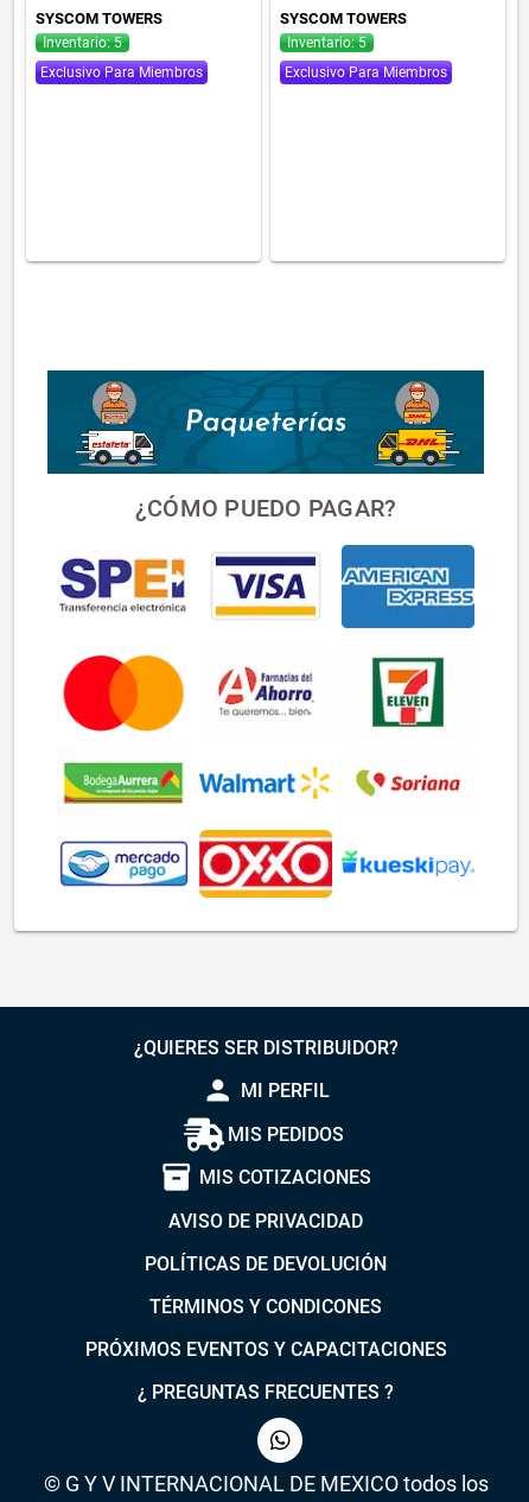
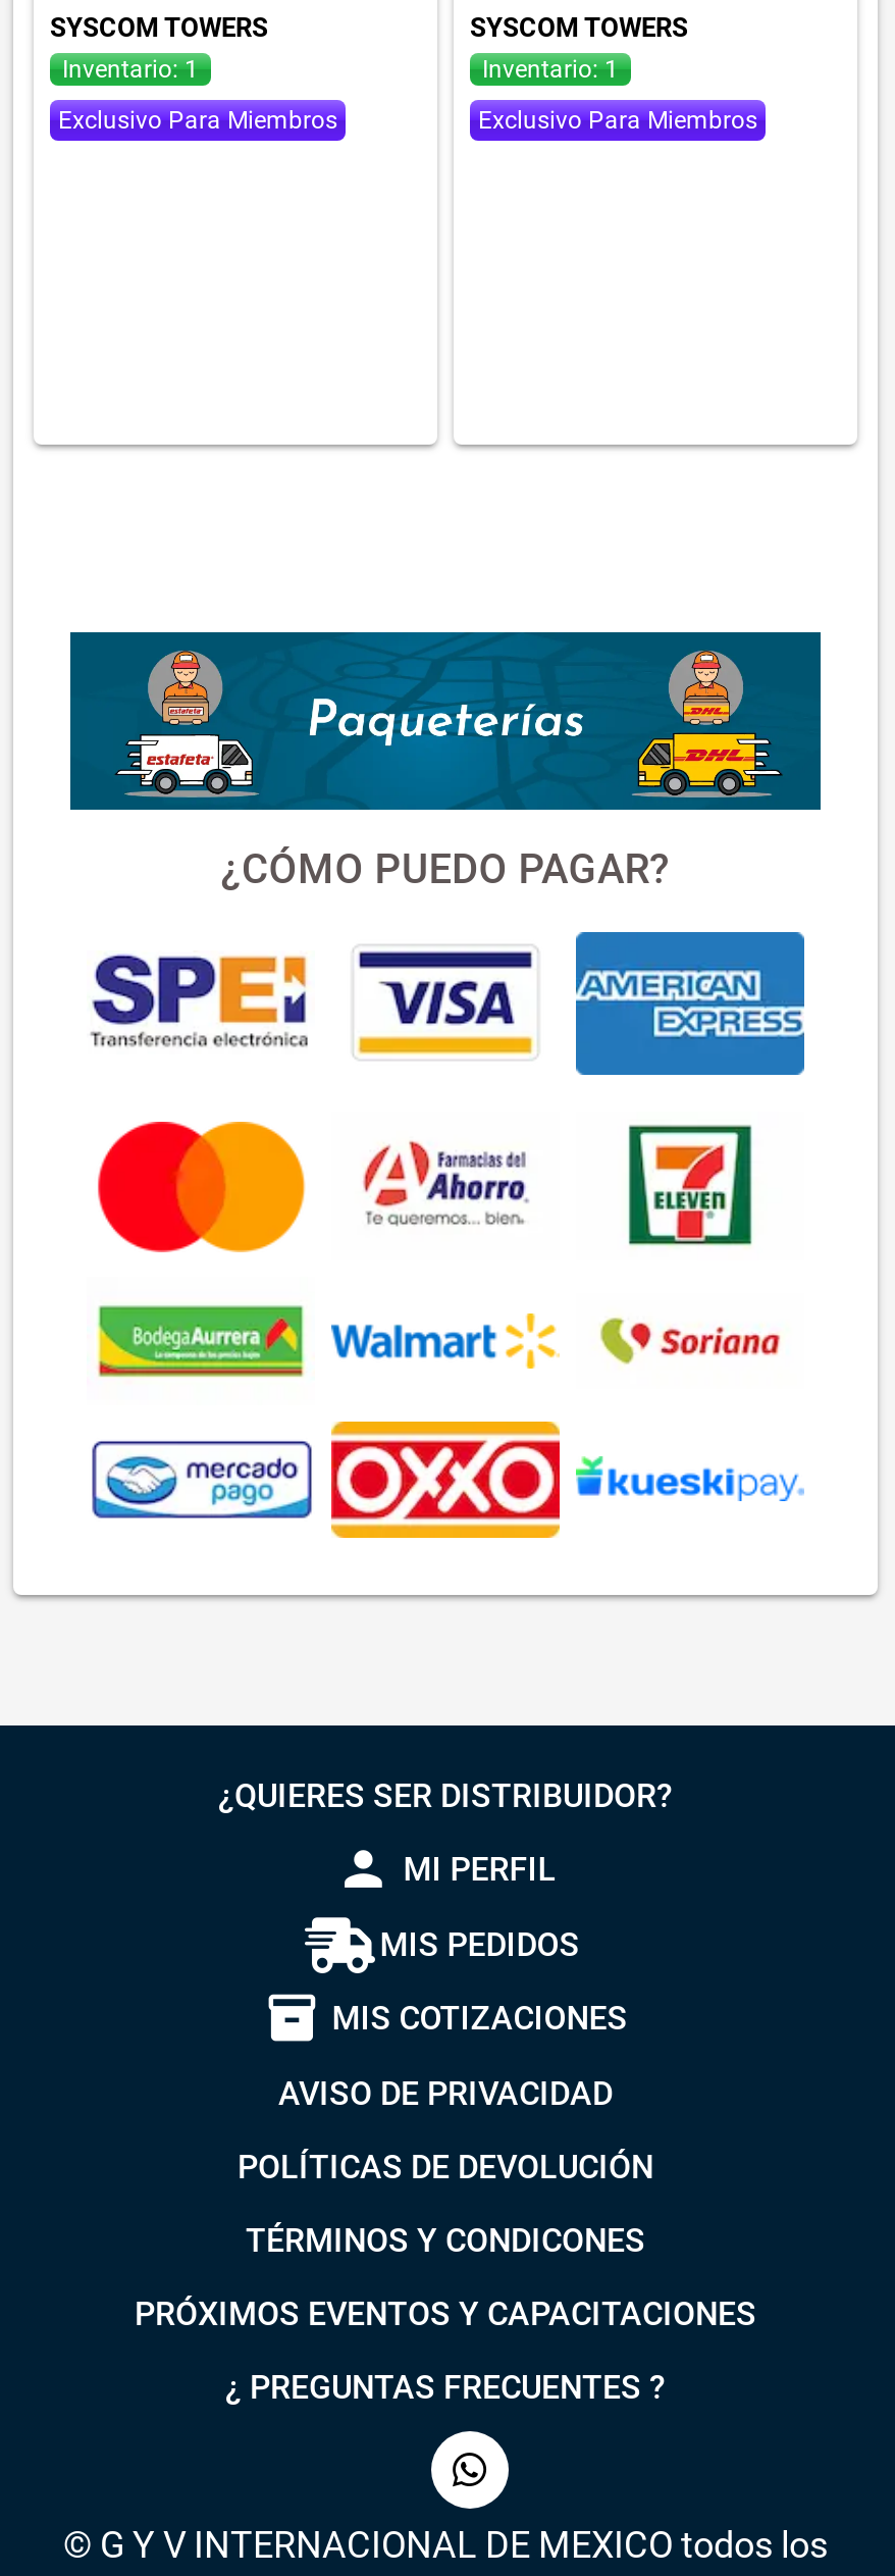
- Inventario: 5
+ Inventario: 1

- Inventario: 5
+ Inventario: 1
